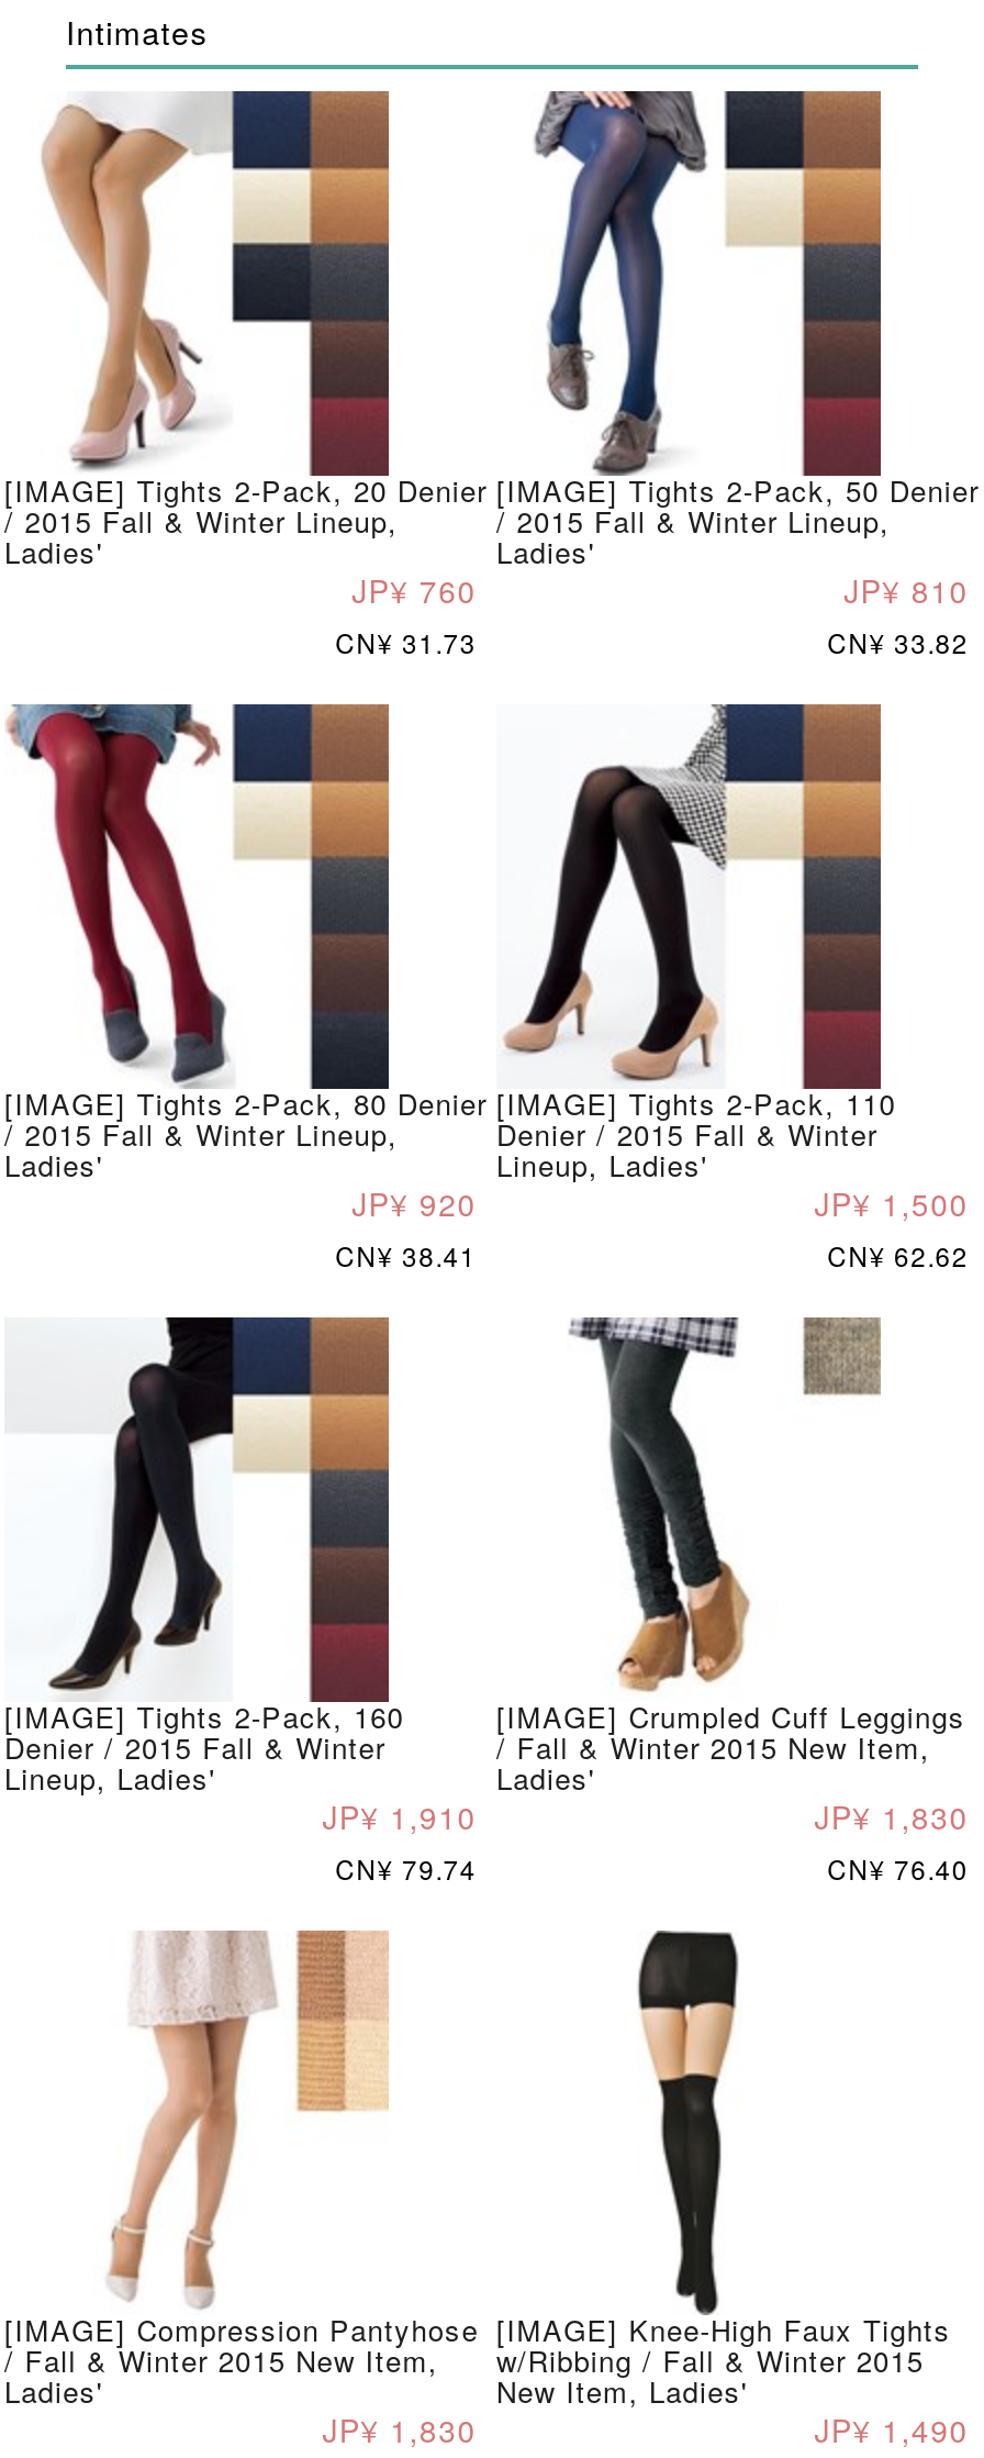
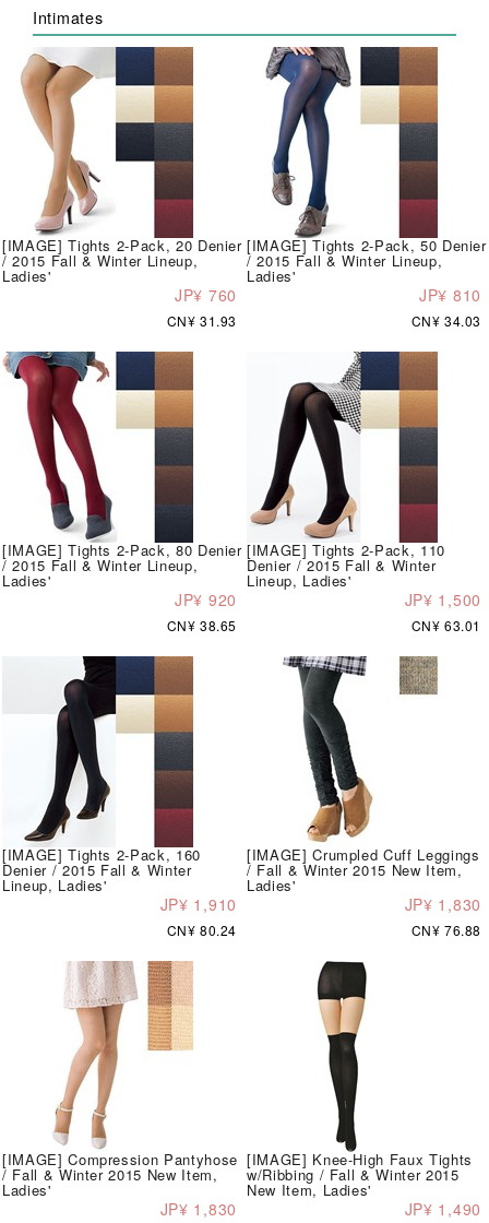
- CN¥ 31.73
+ CN¥ 31.93

- CN¥ 33.82
+ CN¥ 34.03

- CN¥ 38.41
+ CN¥ 38.65

- CN¥ 62.62
+ CN¥ 63.01

- CN¥ 79.74
+ CN¥ 80.24

- CN¥ 76.40
+ CN¥ 76.88
